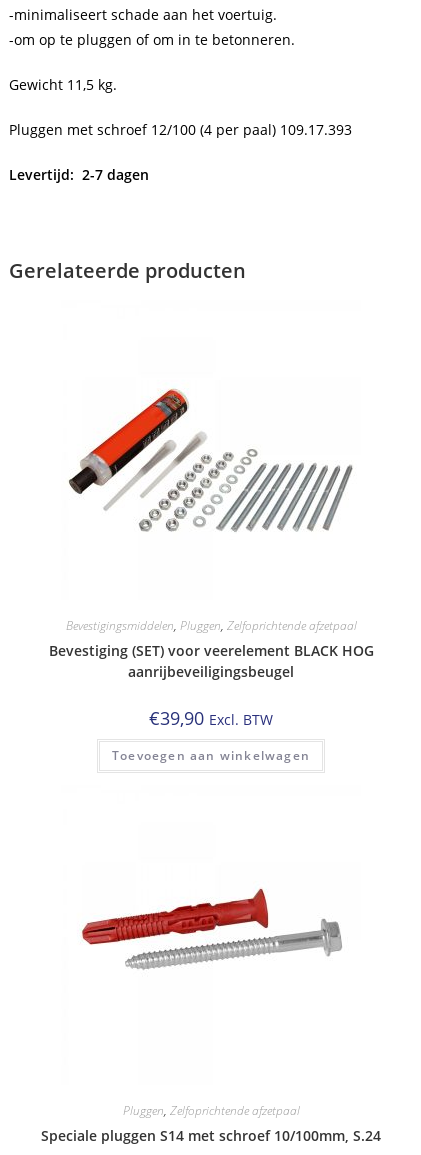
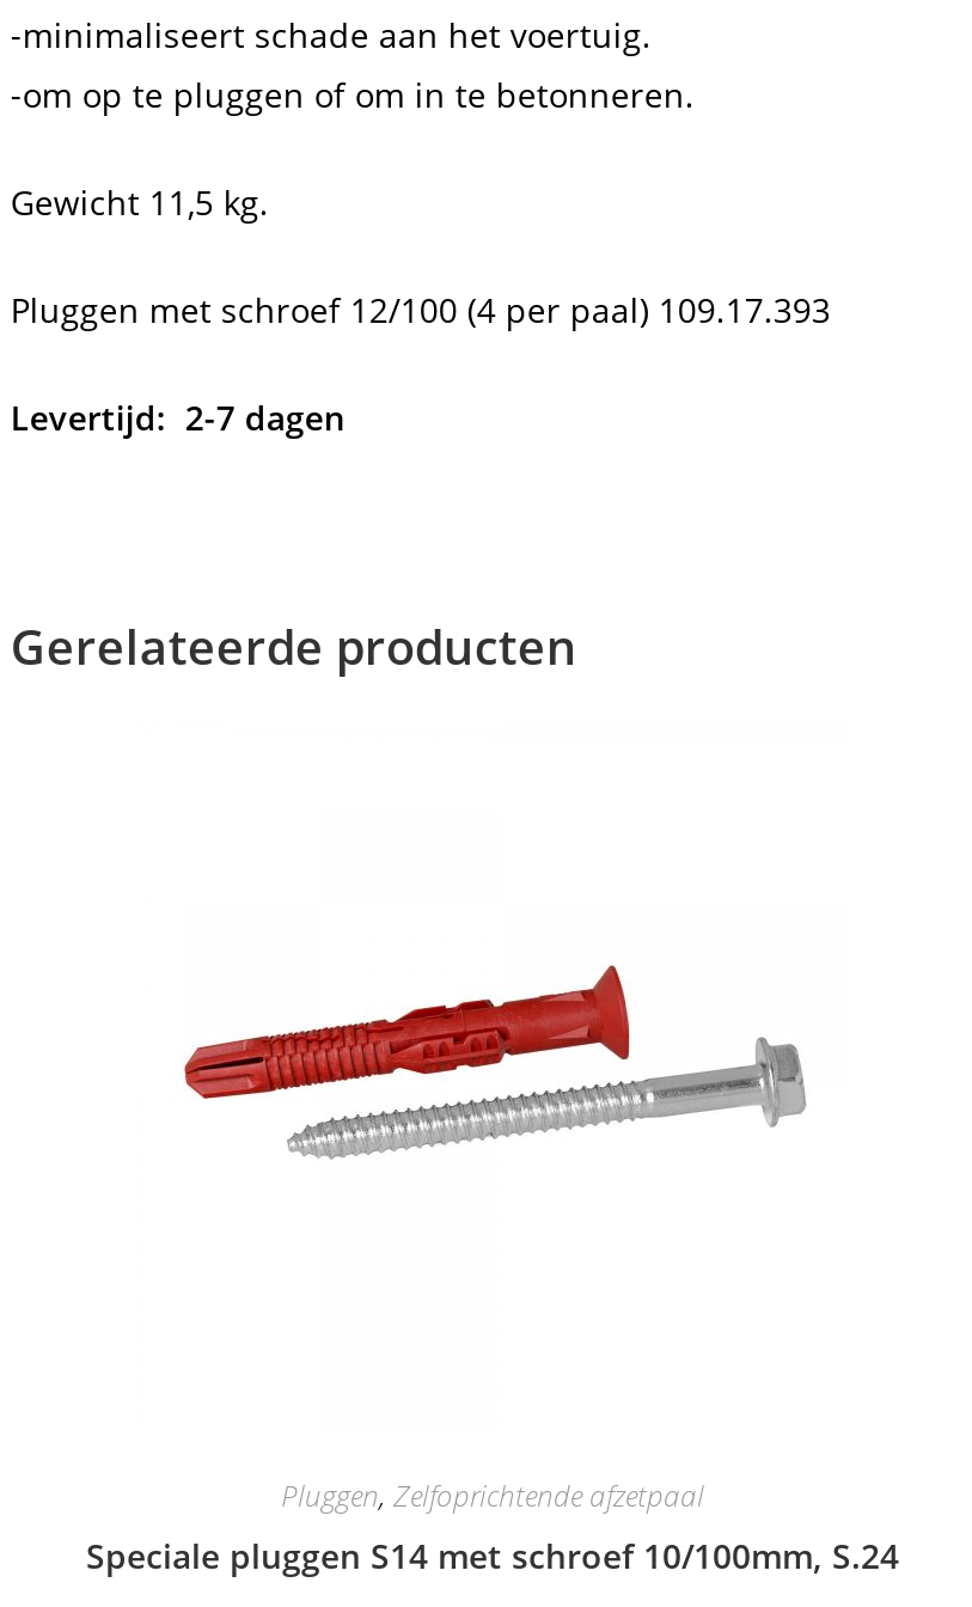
- [image]

- Bevestigingsmiddelen, Pluggen, Zelfoprichtende afzetpaal
- Bevestiging (SET) voor veerelement BLACK HOG
- aanrijbeveiligingsbeugel
- €39,90 Excl. BTW
- Toevoegen aan winkelwagen
